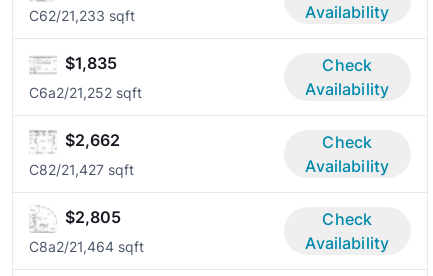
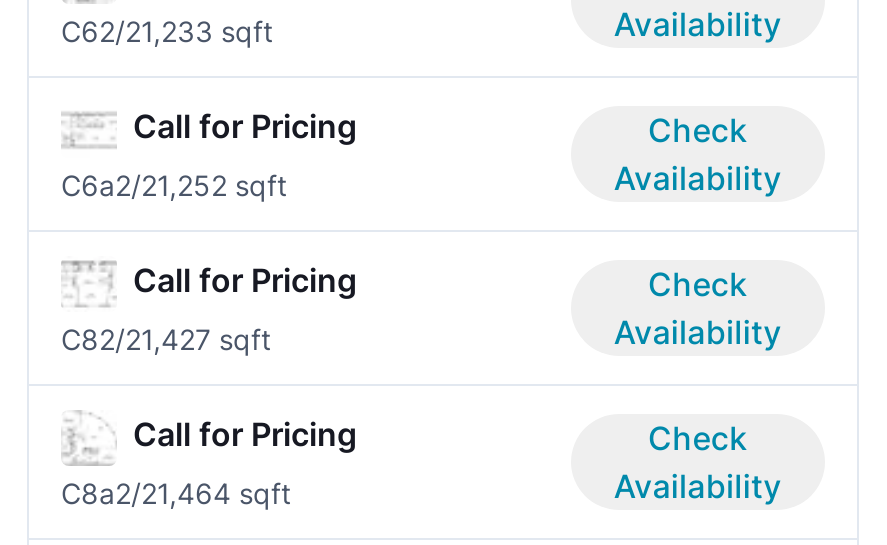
- $1,835
+ Call for Pricing

- $2,662
+ Call for Pricing

- $2,805
+ Call for Pricing
